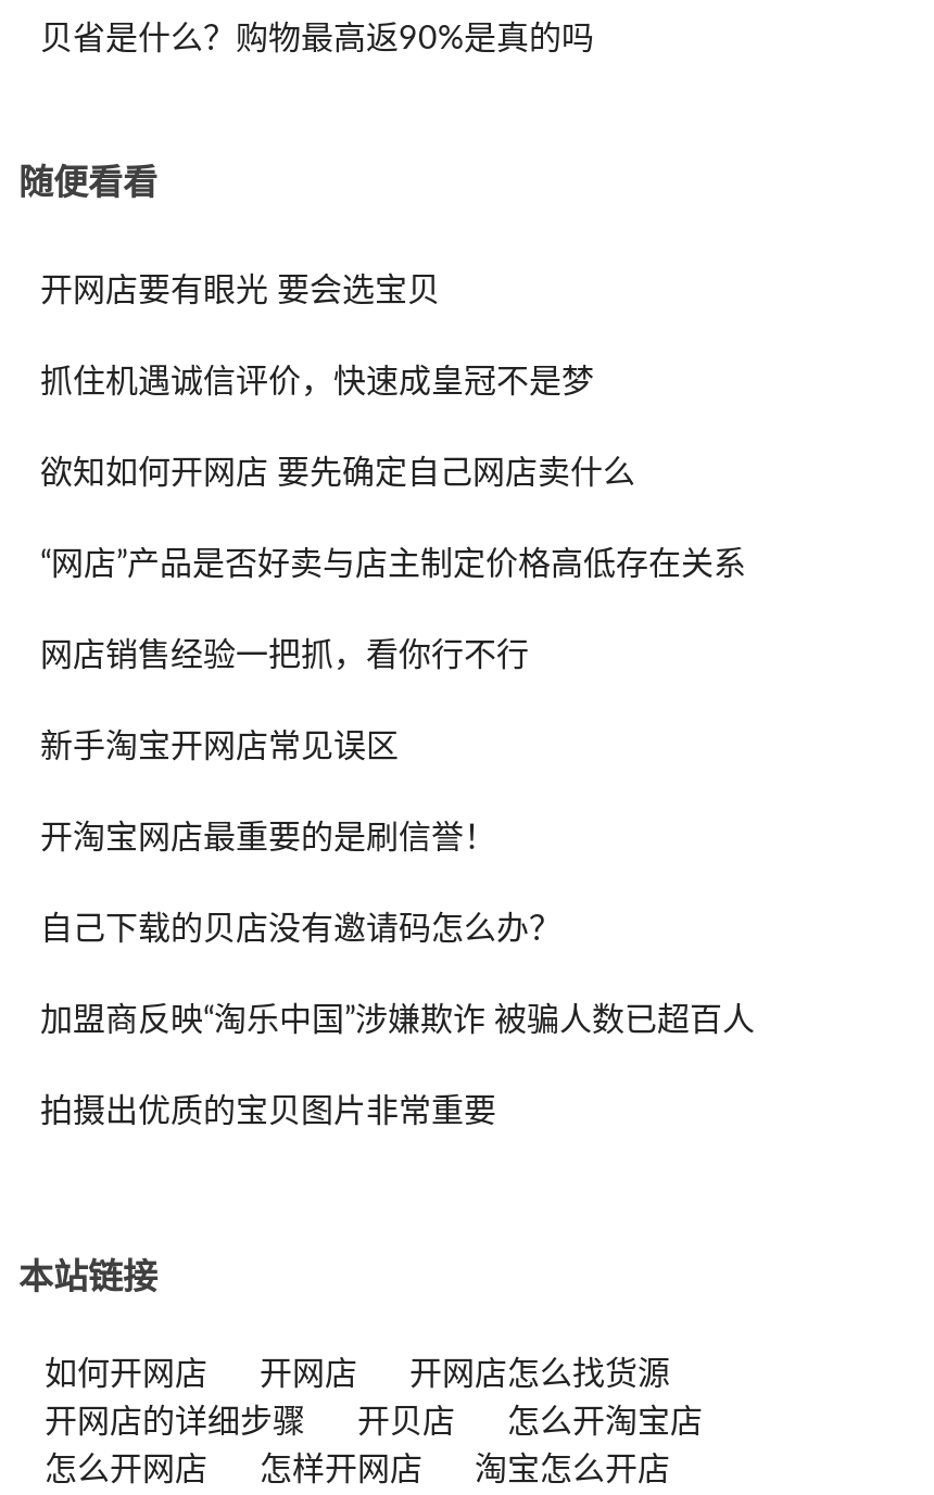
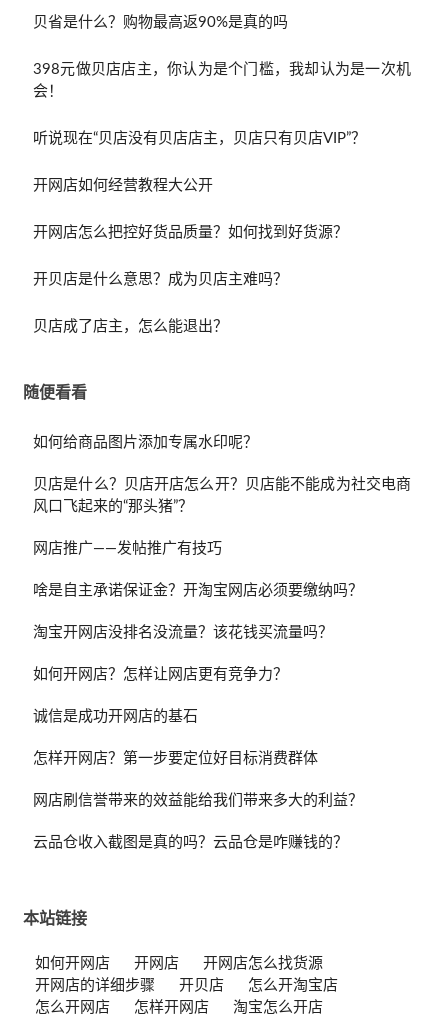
+ 398元做贝店店主，你认为是个门槛，我却认为是一次机
+ 会！
+ 听说现在“贝店没有贝店店主，贝店只有贝店VIP”？
+ 开网店如何经营教程大公开
+ 开网店怎么把控好货品质量？如何找到好货源？
+ 开贝店是什么意思？成为贝店主难吗？
+ 贝店成了店主，怎么能退出？

- 开网店要有眼光 要会选宝贝
- 抓住机遇诚信评价，快速成皇冠不是梦
- 欲知如何开网店 要先确定自己网店卖什么
- “网店”产品是否好卖与店主制定价格高低存在关系
- 网店销售经验一把抓，看你行不行
- 新手淘宝开网店常见误区
- 开淘宝网店最重要的是刷信誉！
- 自己下载的贝店没有邀请码怎么办？
- 加盟商反映“淘乐中国”涉嫌欺诈 被骗人数已超百人
- 拍摄出优质的宝贝图片非常重要
+ 如何给商品图片添加专属水印呢？
+ 贝店是什么？贝店开店怎么开？贝店能不能成为社交电商
+ 风口飞起来的“那头猪”？
+ 网店推广——发帖推广有技巧
+ 啥是自主承诺保证金？开淘宝网店必须要缴纳吗？
+ 淘宝开网店没排名没流量？该花钱买流量吗？
+ 如何开网店？怎样让网店更有竞争力？
+ 诚信是成功开网店的基石
+ 怎样开网店？第一步要定位好目标消费群体
+ 网店刷信誉带来的效益能给我们带来多大的利益？
+ 云品仓收入截图是真的吗？云品仓是咋赚钱的？
